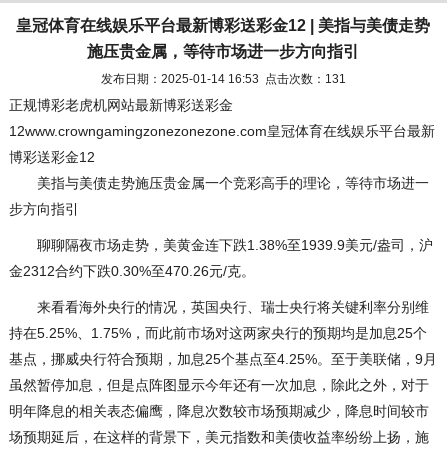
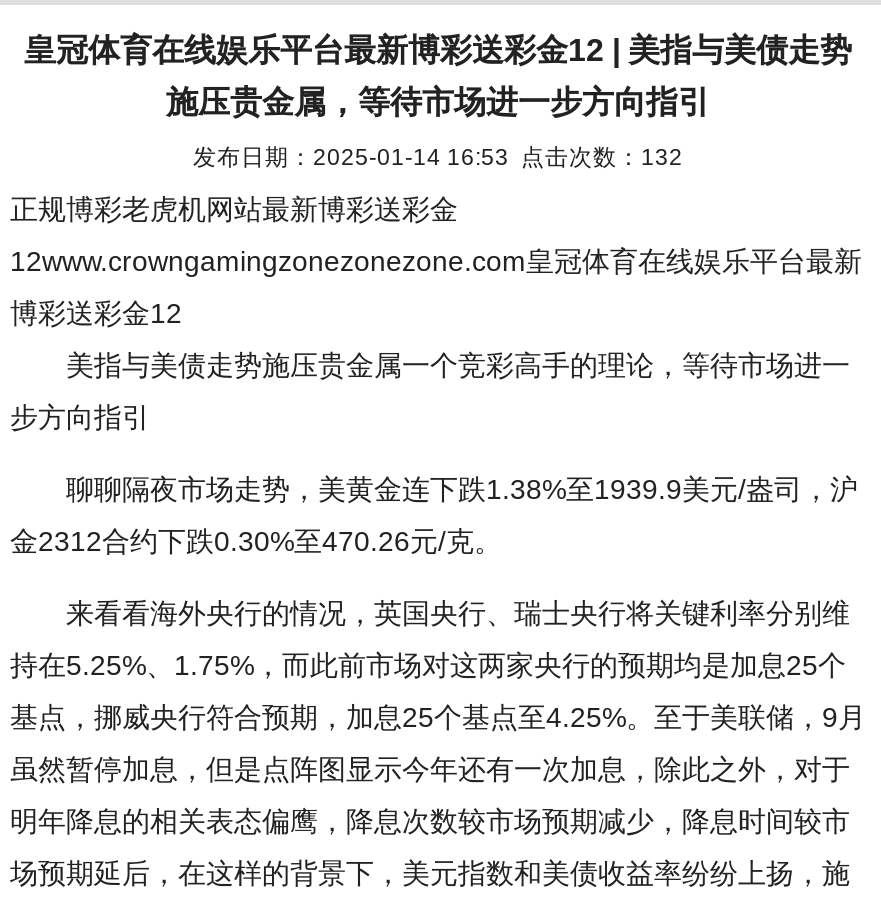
- 发布日期：2025-01-14 16:53 点击次数：131
+ 发布日期：2025-01-14 16:53 点击次数：132
